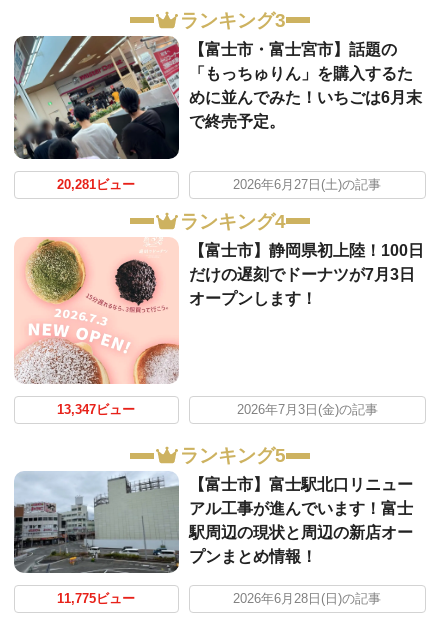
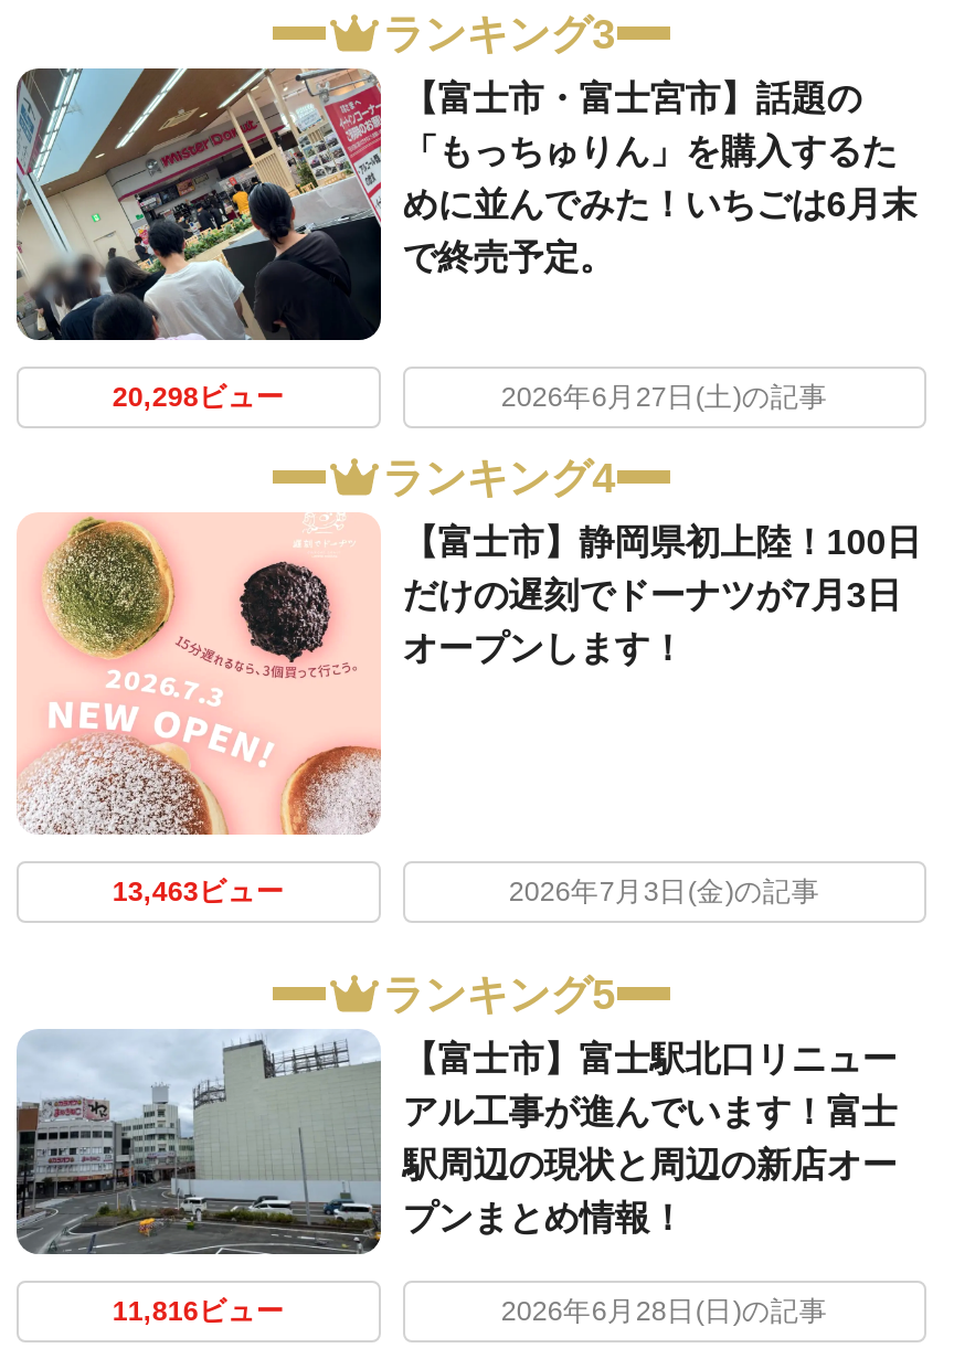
- 20,281ビュー
+ 20,298ビュー

- 13,347ビュー
+ 13,463ビュー

- 11,775ビュー
+ 11,816ビュー
